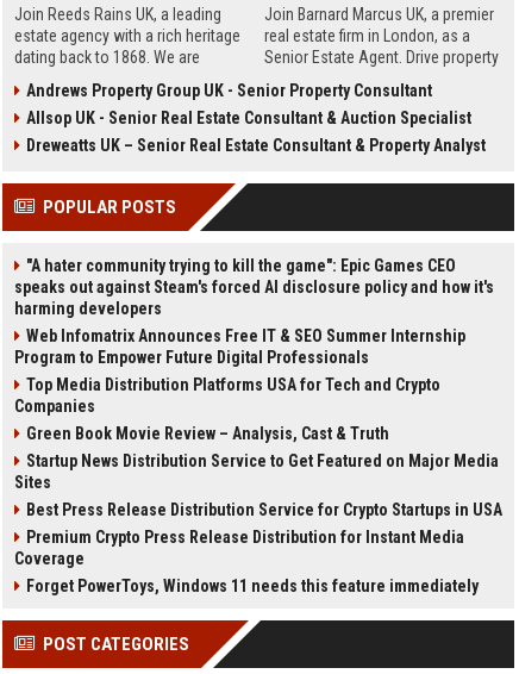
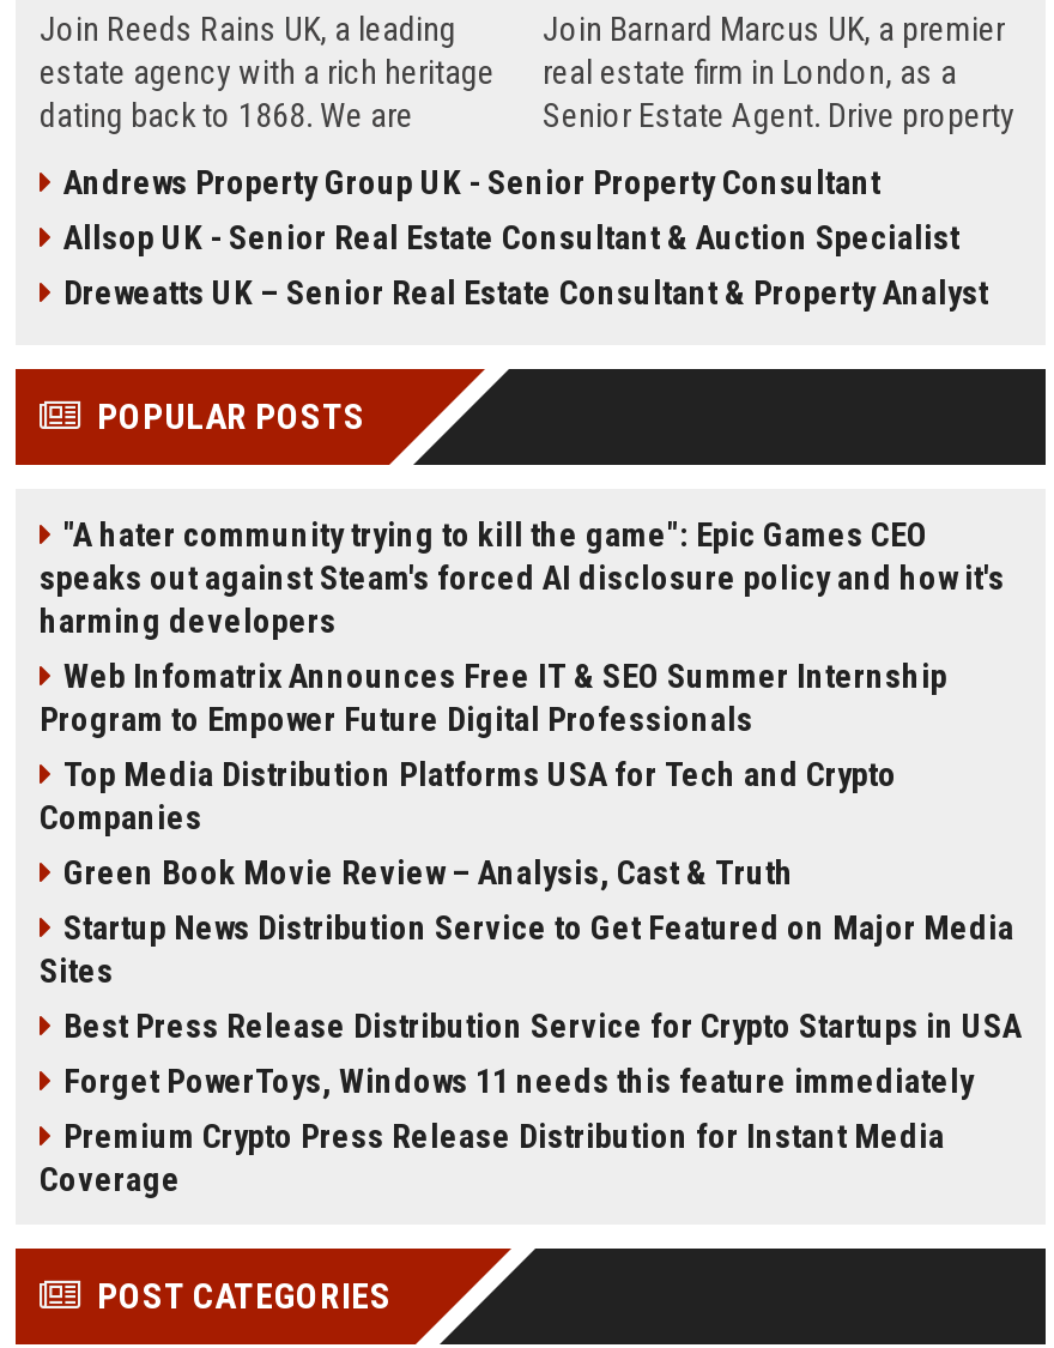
moved down: Premium Crypto Press Release Distribution for Instant Media | Coverage

moved up: Forget PowerToys, Windows 11 needs this feature immediately
